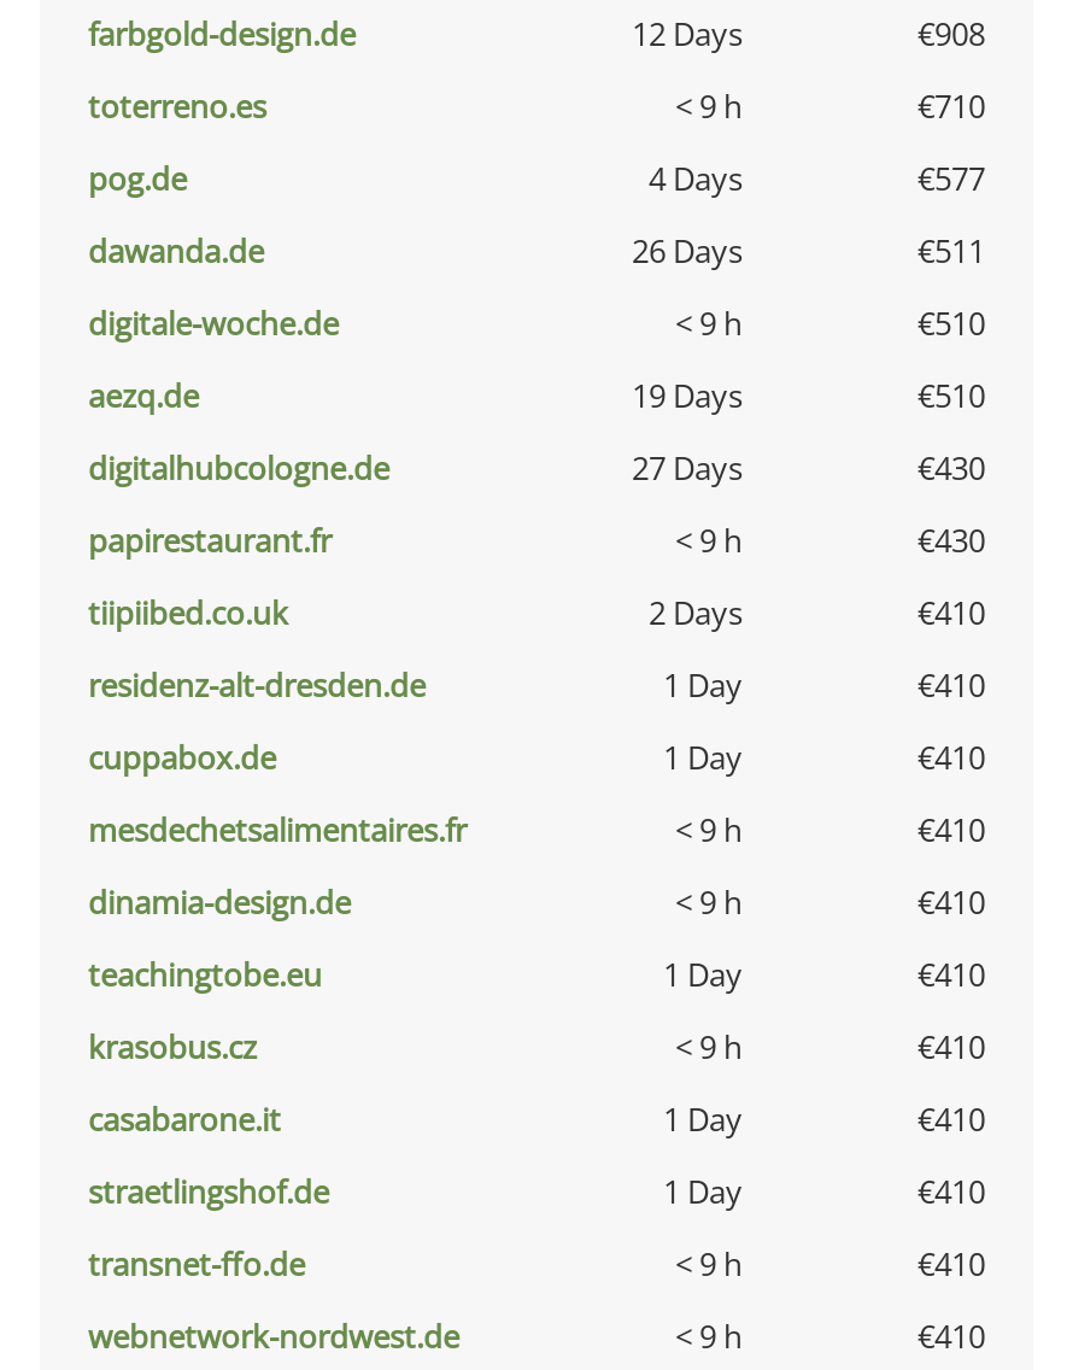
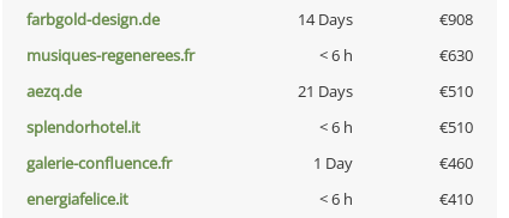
- 12 Days
+ 14 Days

- toterreno.es
- < 9 h
- €710
- pog.de
- 4 Days
- €577
- dawanda.de
- 26 Days
- €511
- digitale-woche.de
- < 9 h
- €510
+ musiques-regenerees.fr
+ < 6 h
+ €630

- 19 Days
+ 21 Days

- digitalhubcologne.de
- 27 Days
- €430
- papirestaurant.fr
- < 9 h
- €430
- tiipiibed.co.uk
- 2 Days
- €410
- residenz-alt-dresden.de
+ splendorhotel.it
+ < 6 h
+ €510
+ galerie-confluence.fr

- €410
- cuppabox.de
- 1 Day
- €410
- mesdechetsalimentaires.fr
- < 9 h
- €410
- dinamia-design.de
- < 9 h
- €410
- teachingtobe.eu
- 1 Day
- €410
- krasobus.cz
- < 9 h
- €410
- casabarone.it
- 1 Day
- €410
- straetlingshof.de
- 1 Day
- €410
- transnet-ffo.de
- < 9 h
- €410
- webnetwork-nordwest.de
- < 9 h
+ €460
+ energiafelice.it
+ < 6 h
